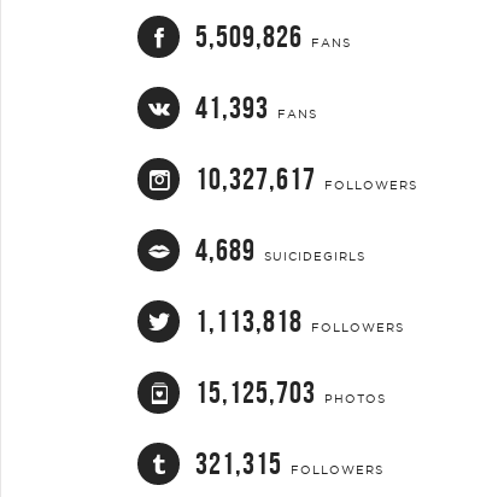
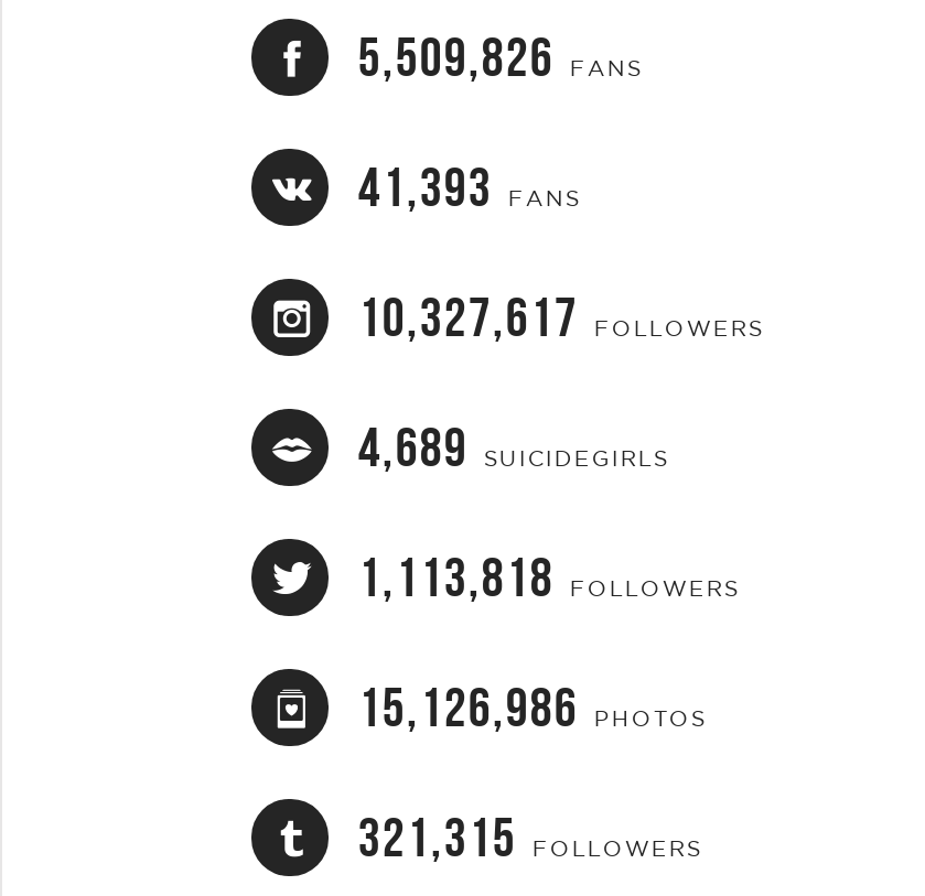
- 15,125,703 PHOTOS
+ 15,126,986 PHOTOS
